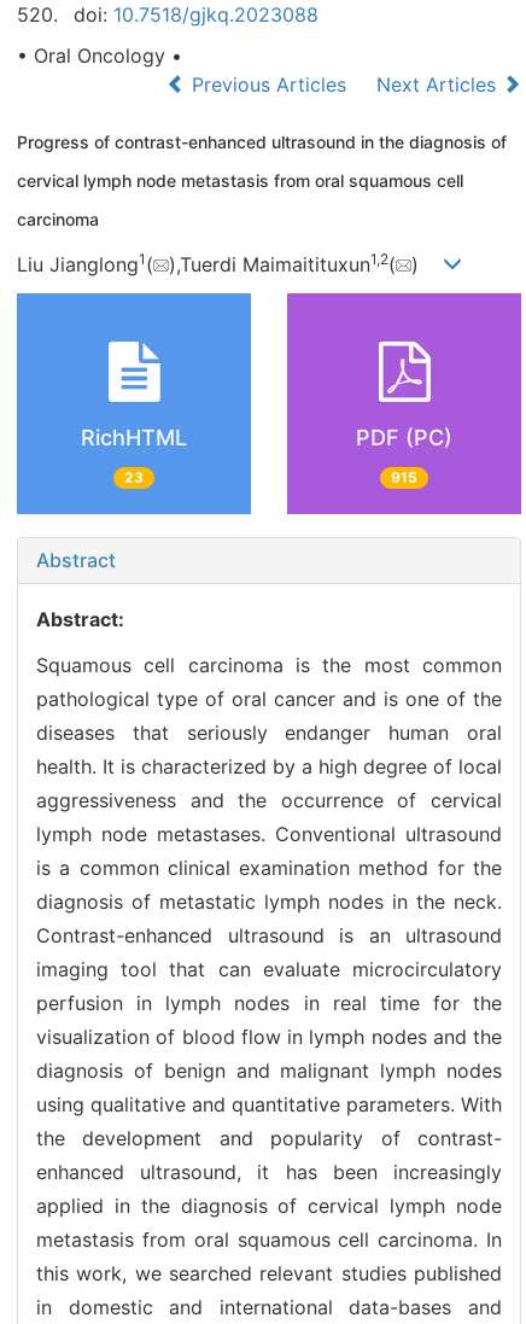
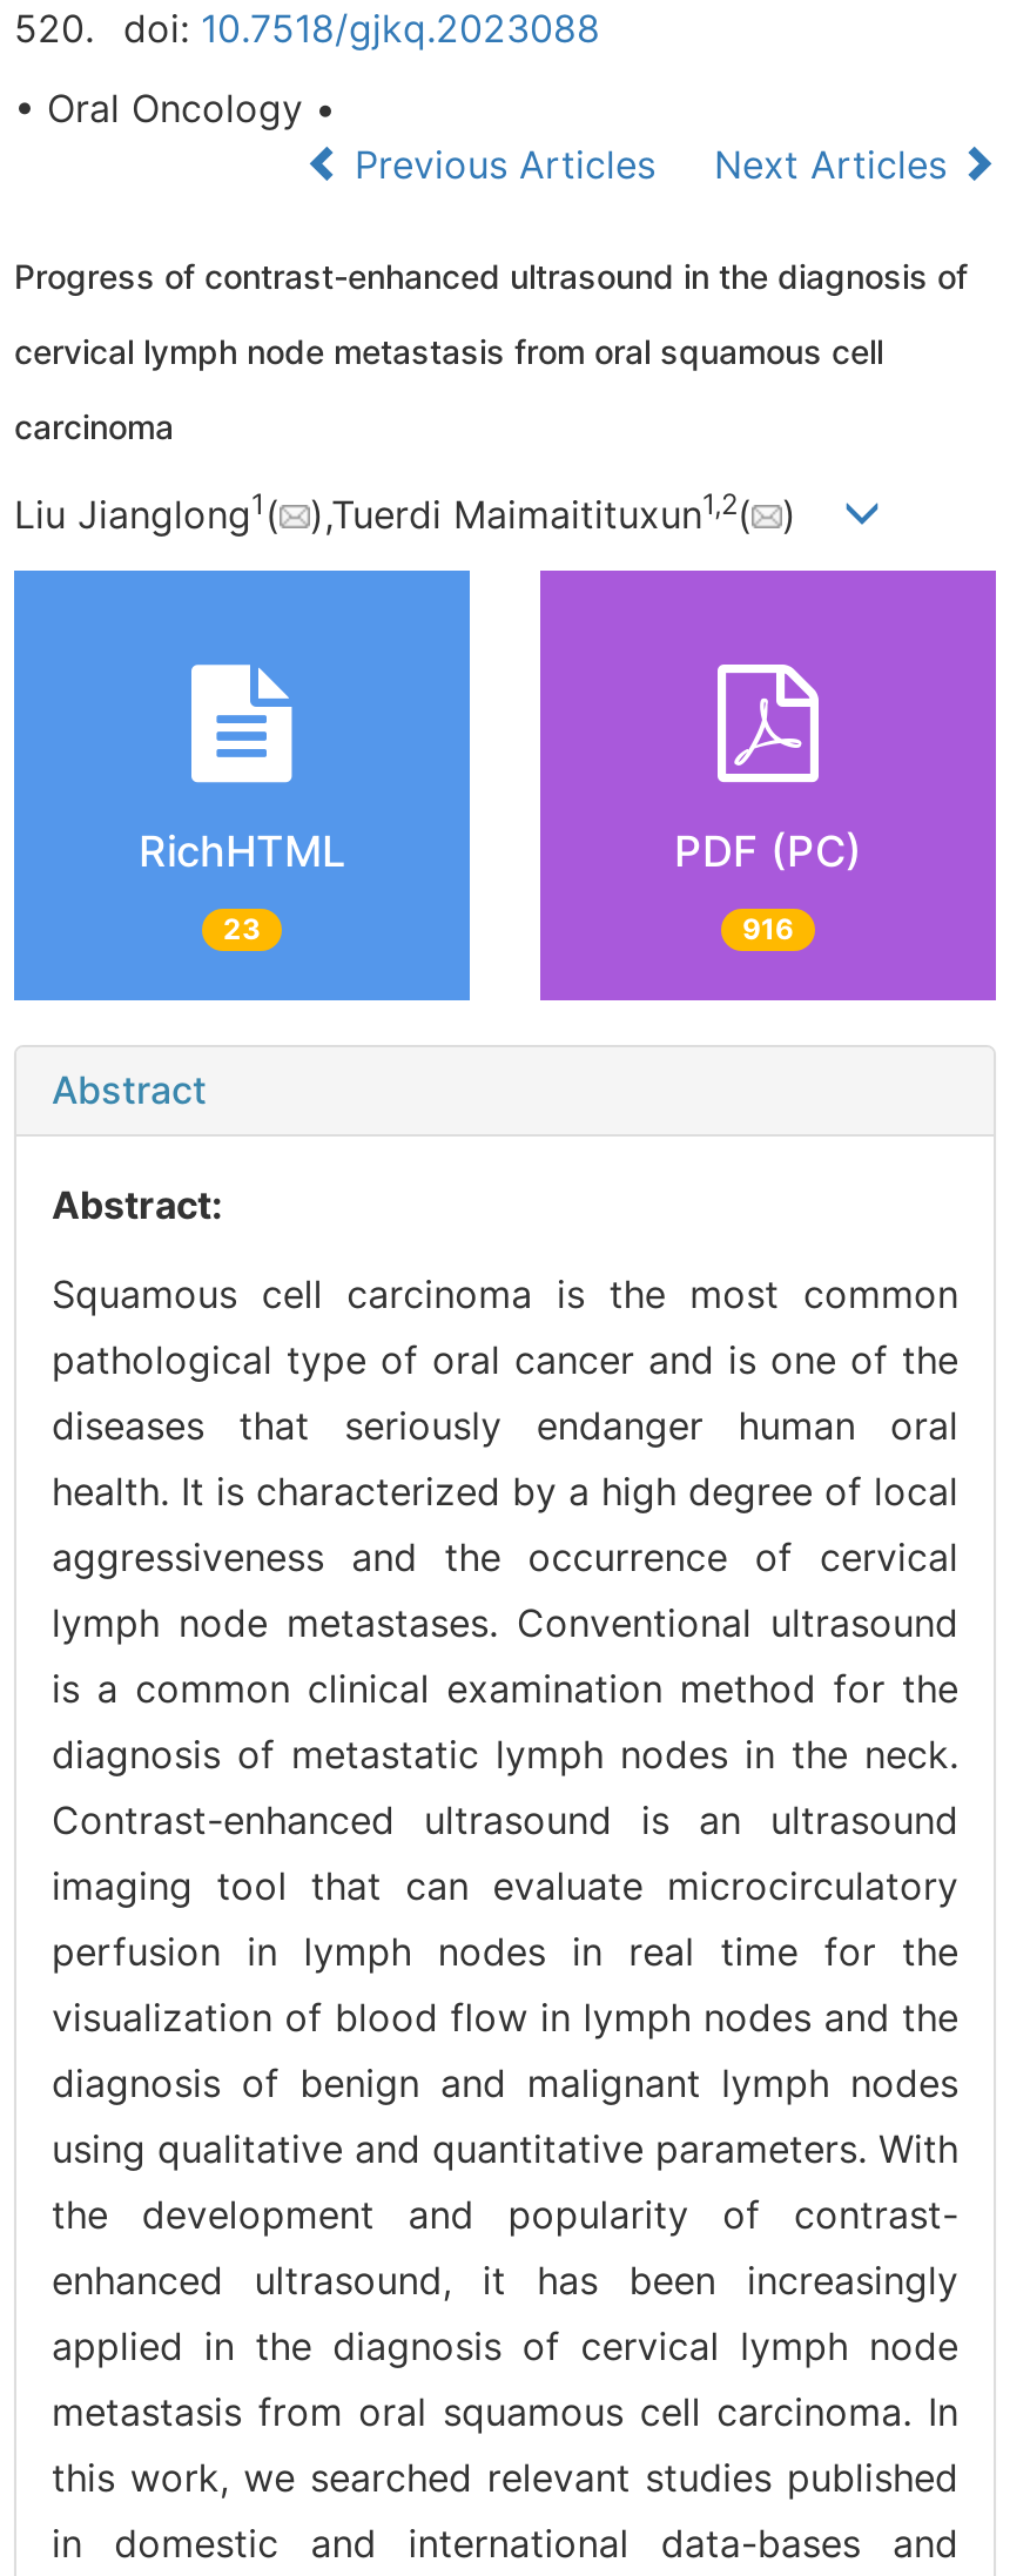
- 915
+ 916
